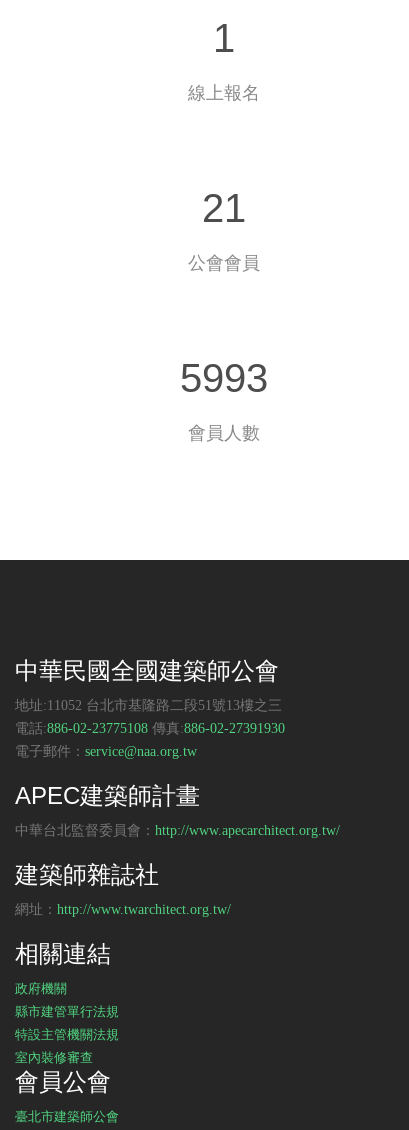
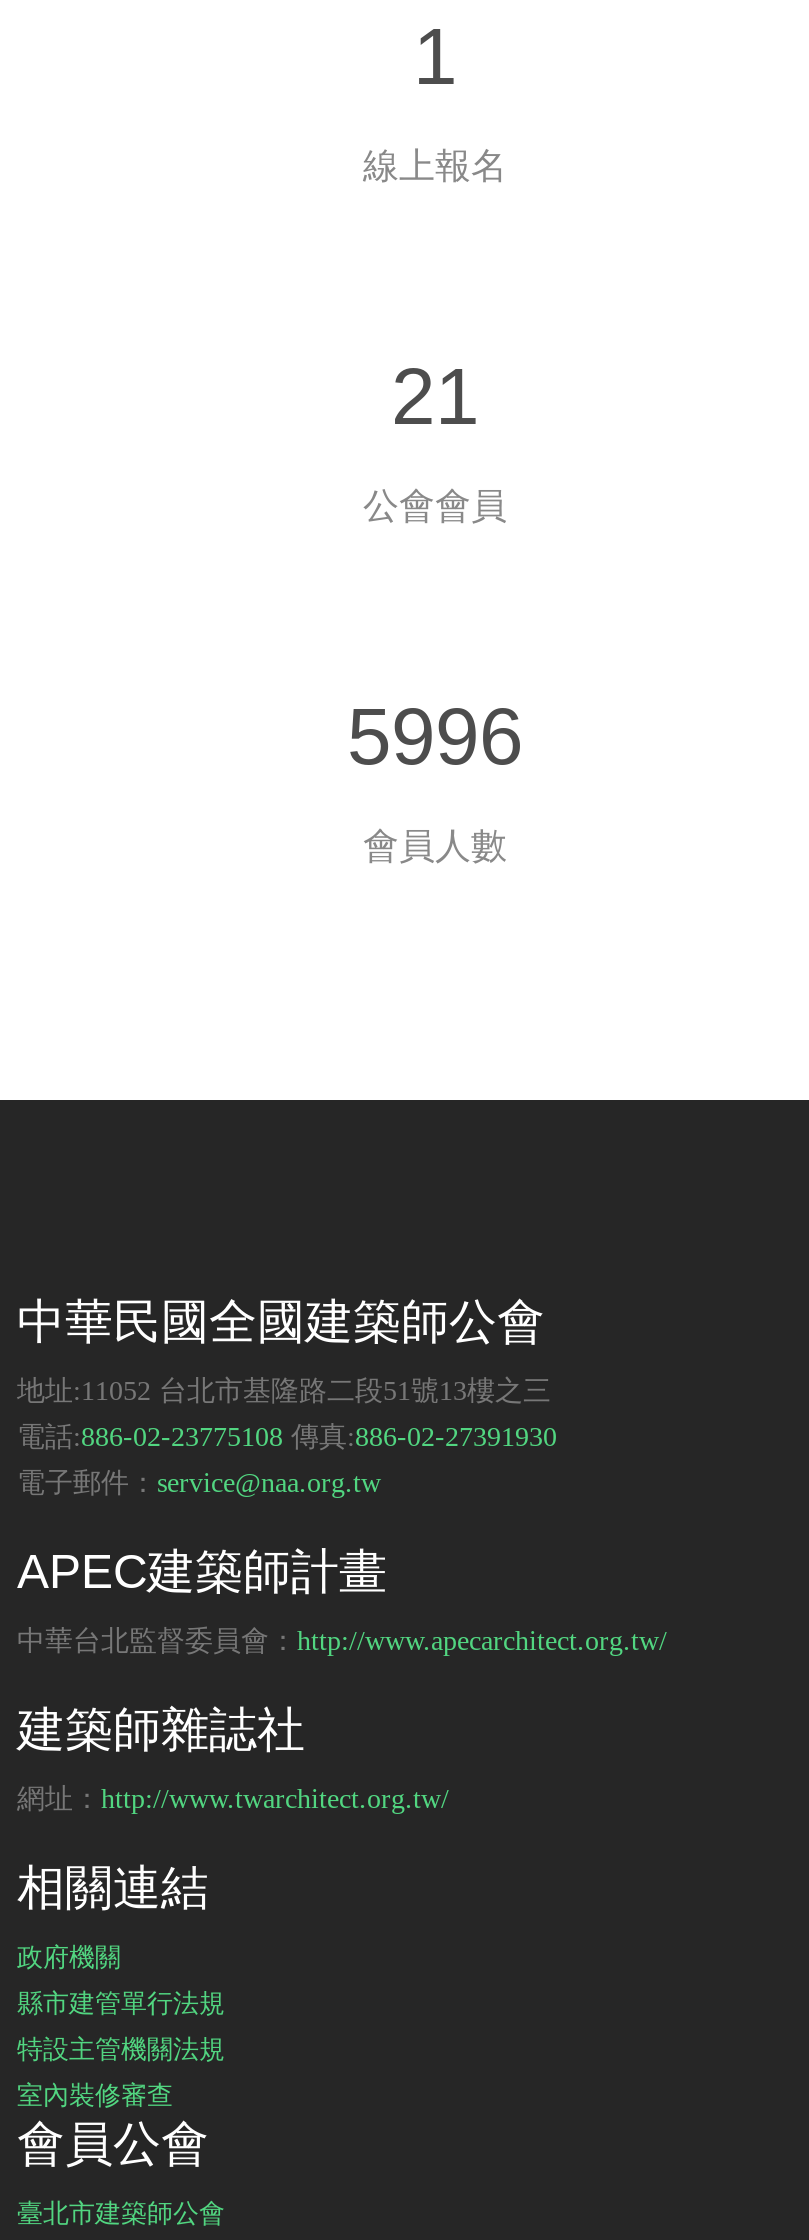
- 5993
+ 5996
